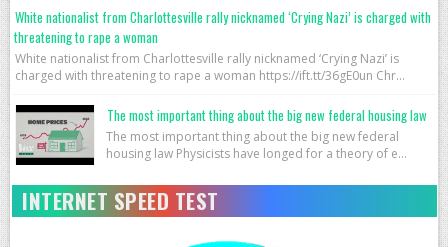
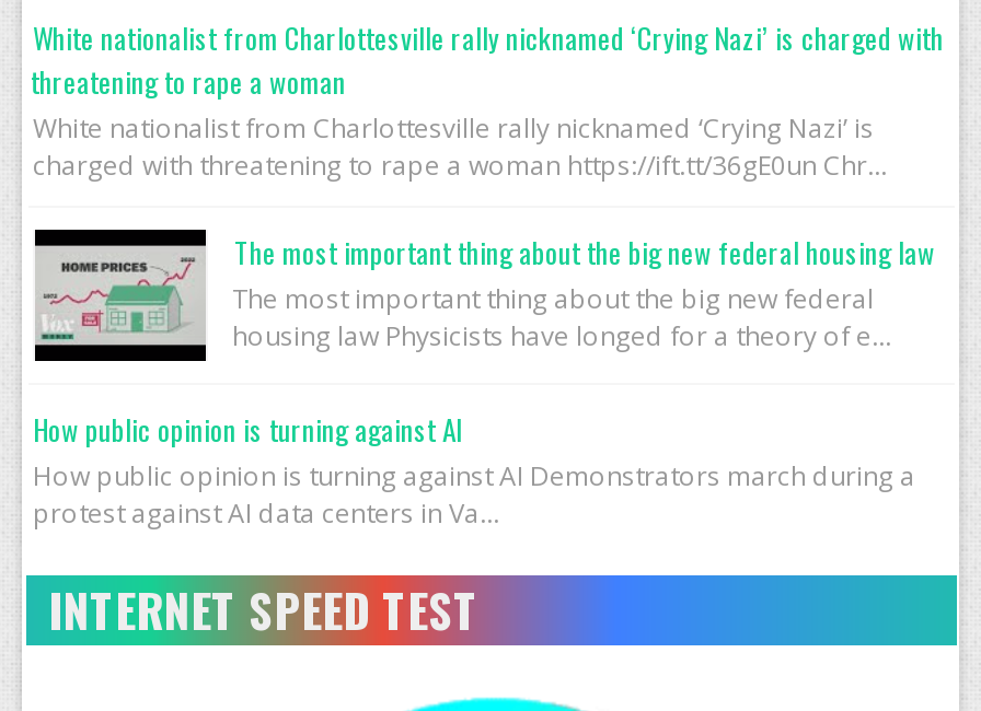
+ How public opinion is turning against AI
+ How public opinion is turning against AI Demonstrators march during a
+ protest against AI data centers in Va...
